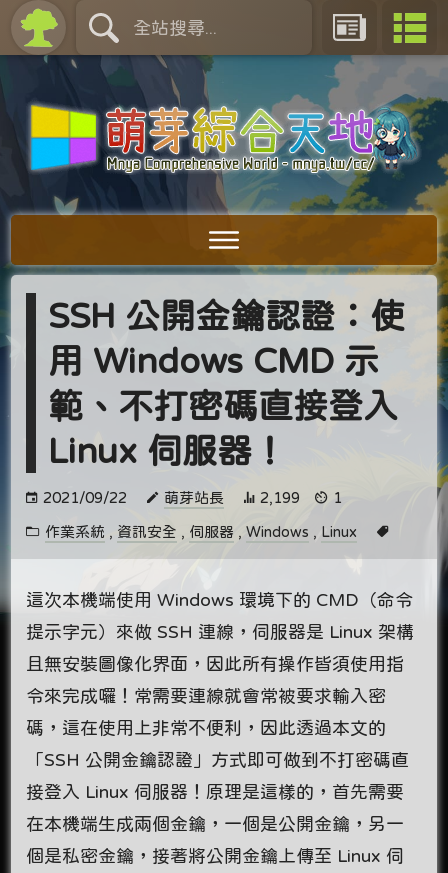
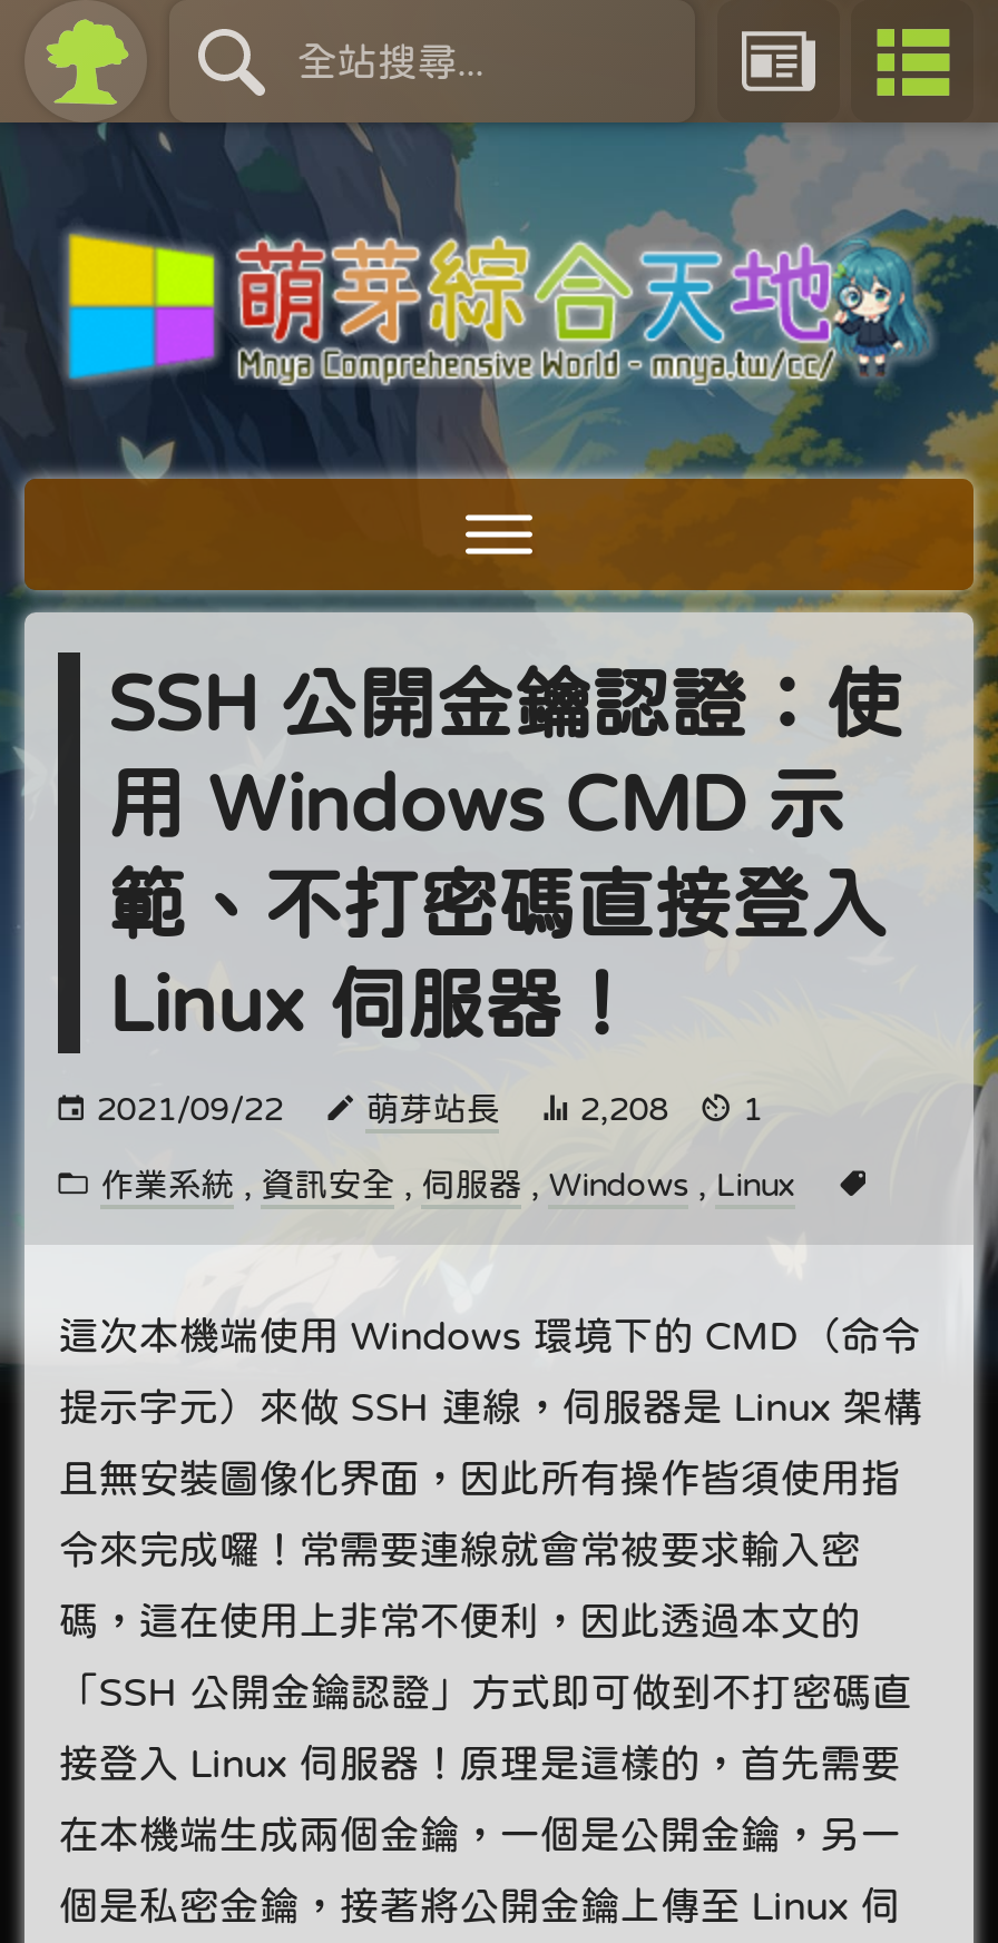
- 2,199
+ 2,208
